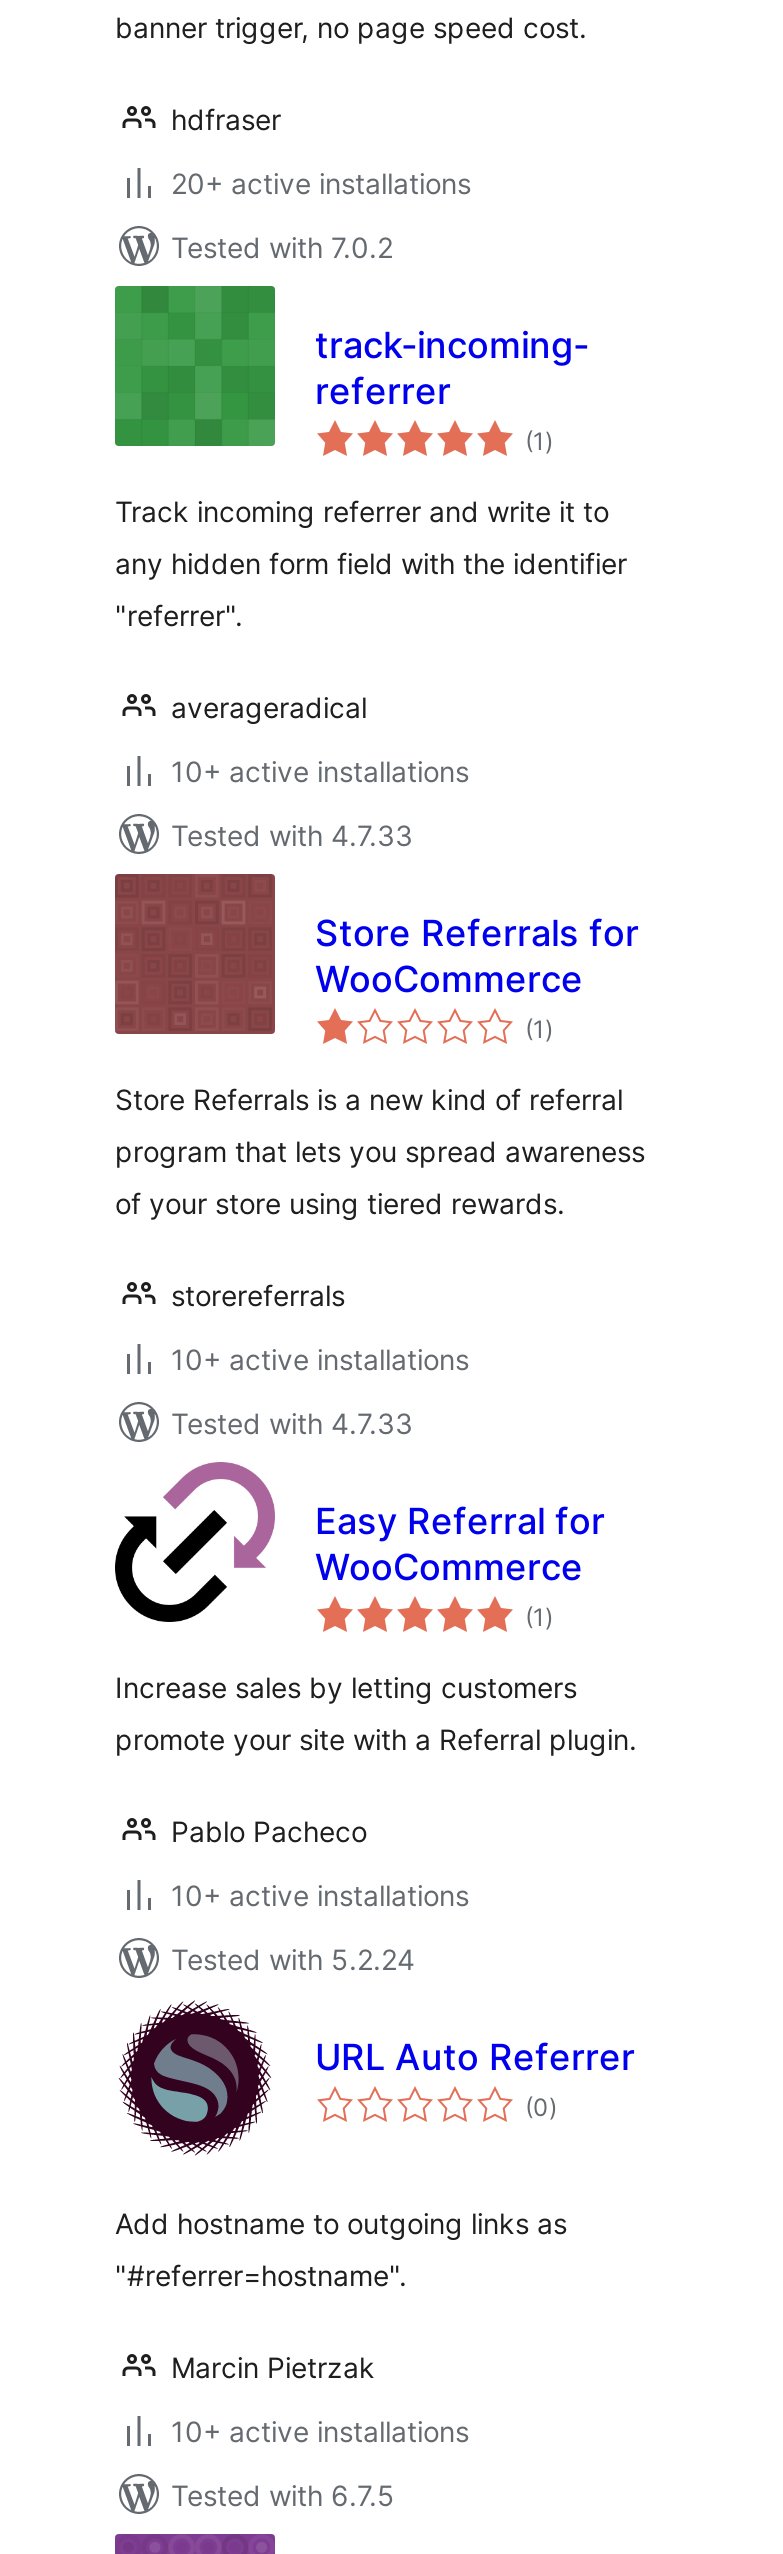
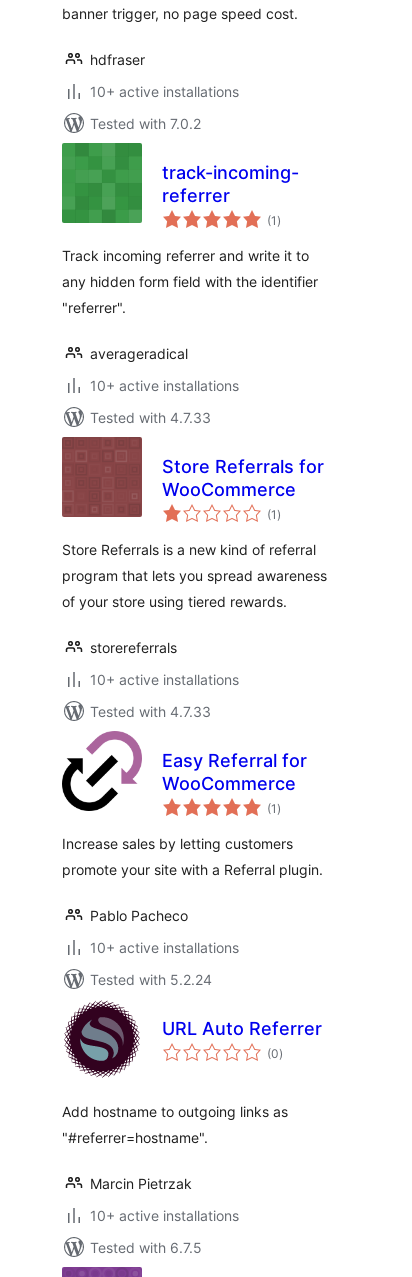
- 20+ active installations
+ 10+ active installations
